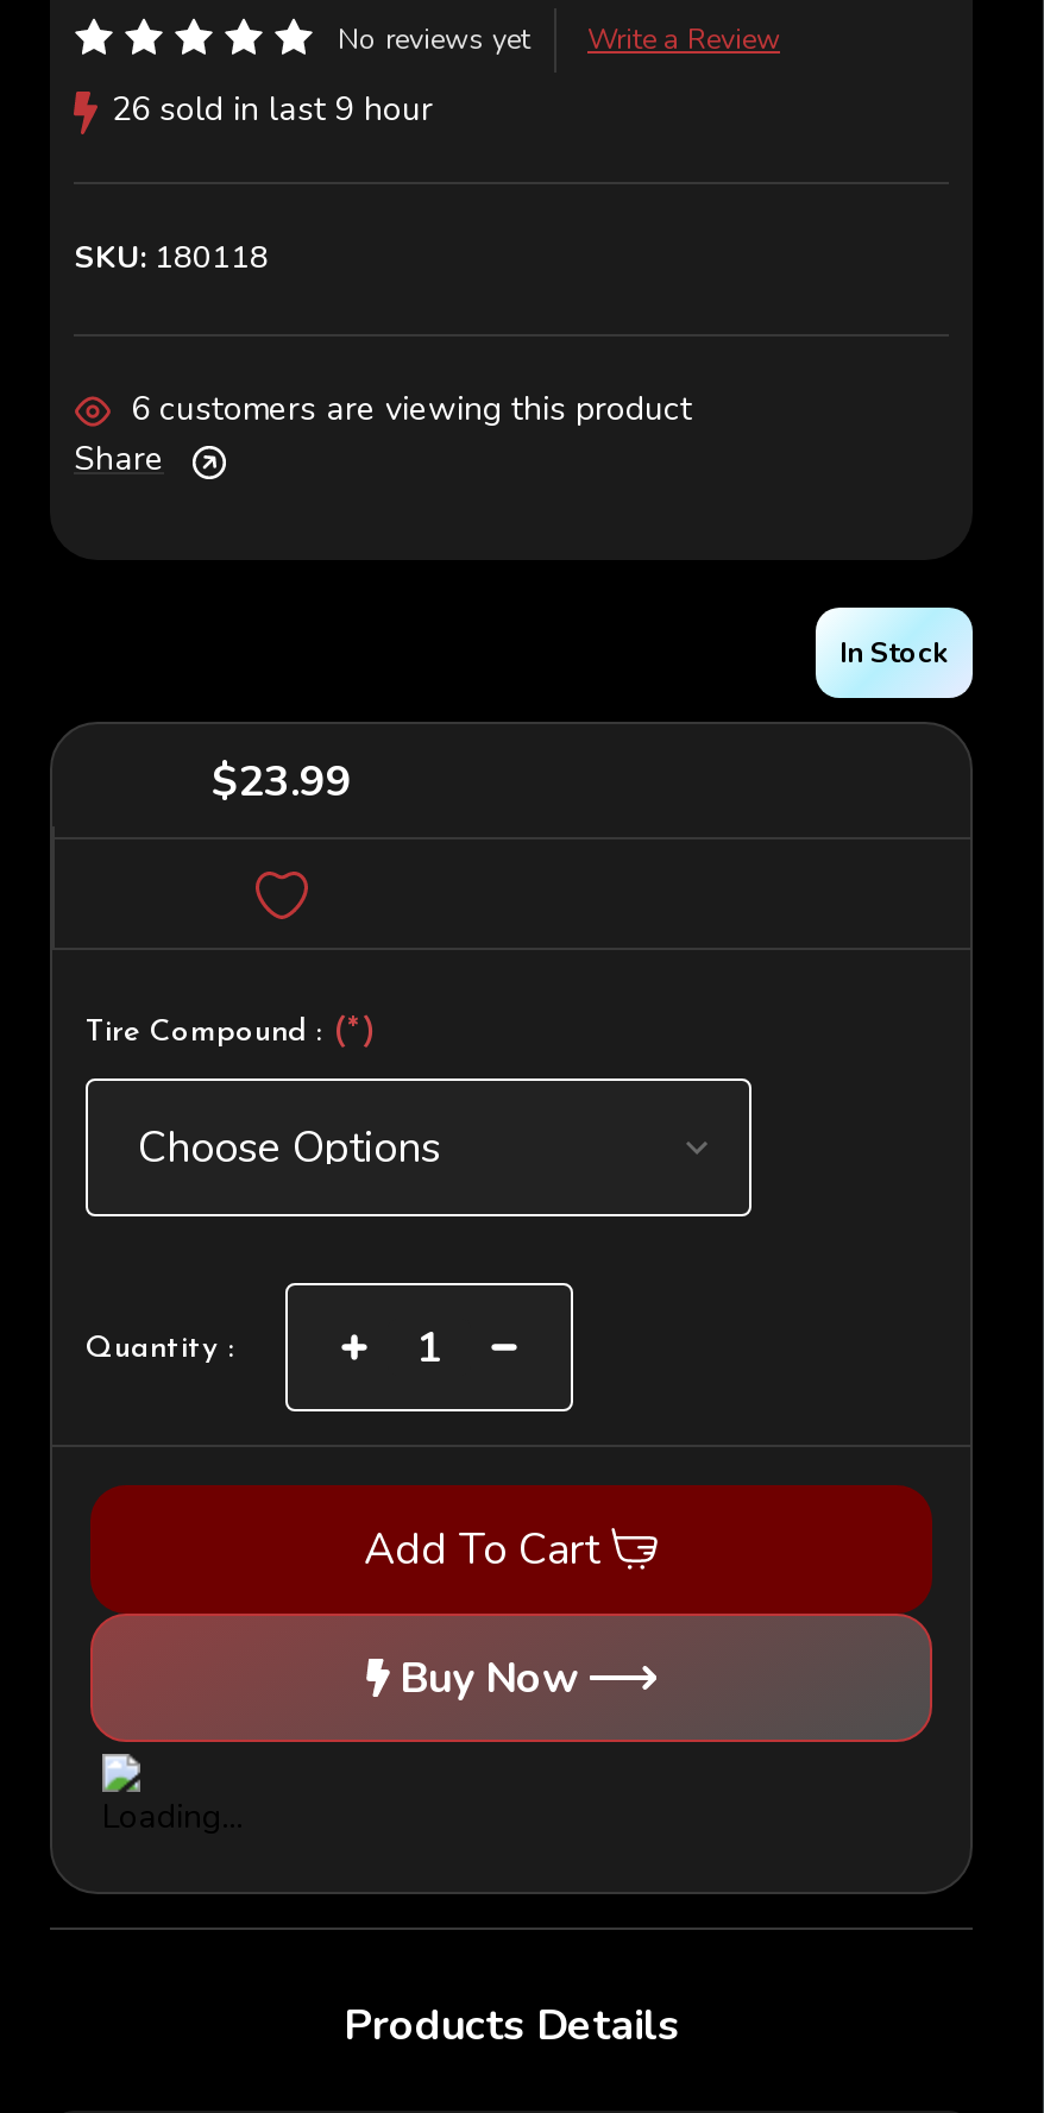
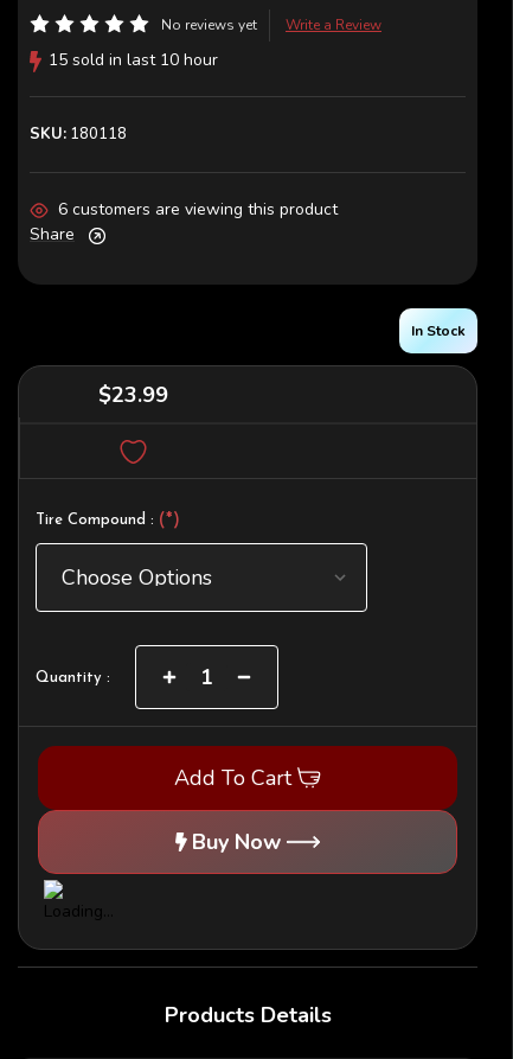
- 26 sold in last 9 hour
+ 15 sold in last 10 hour
